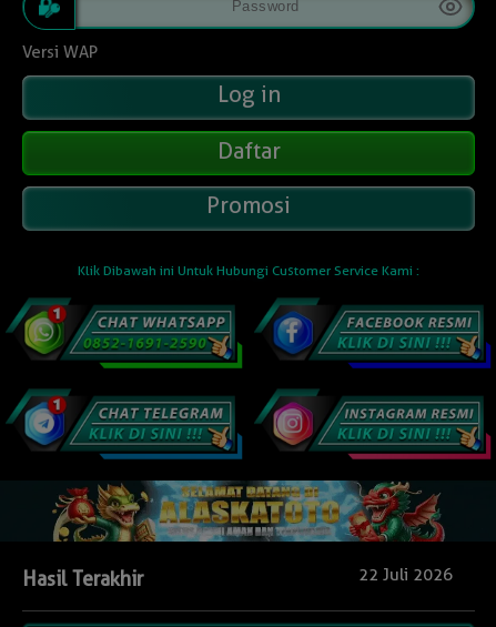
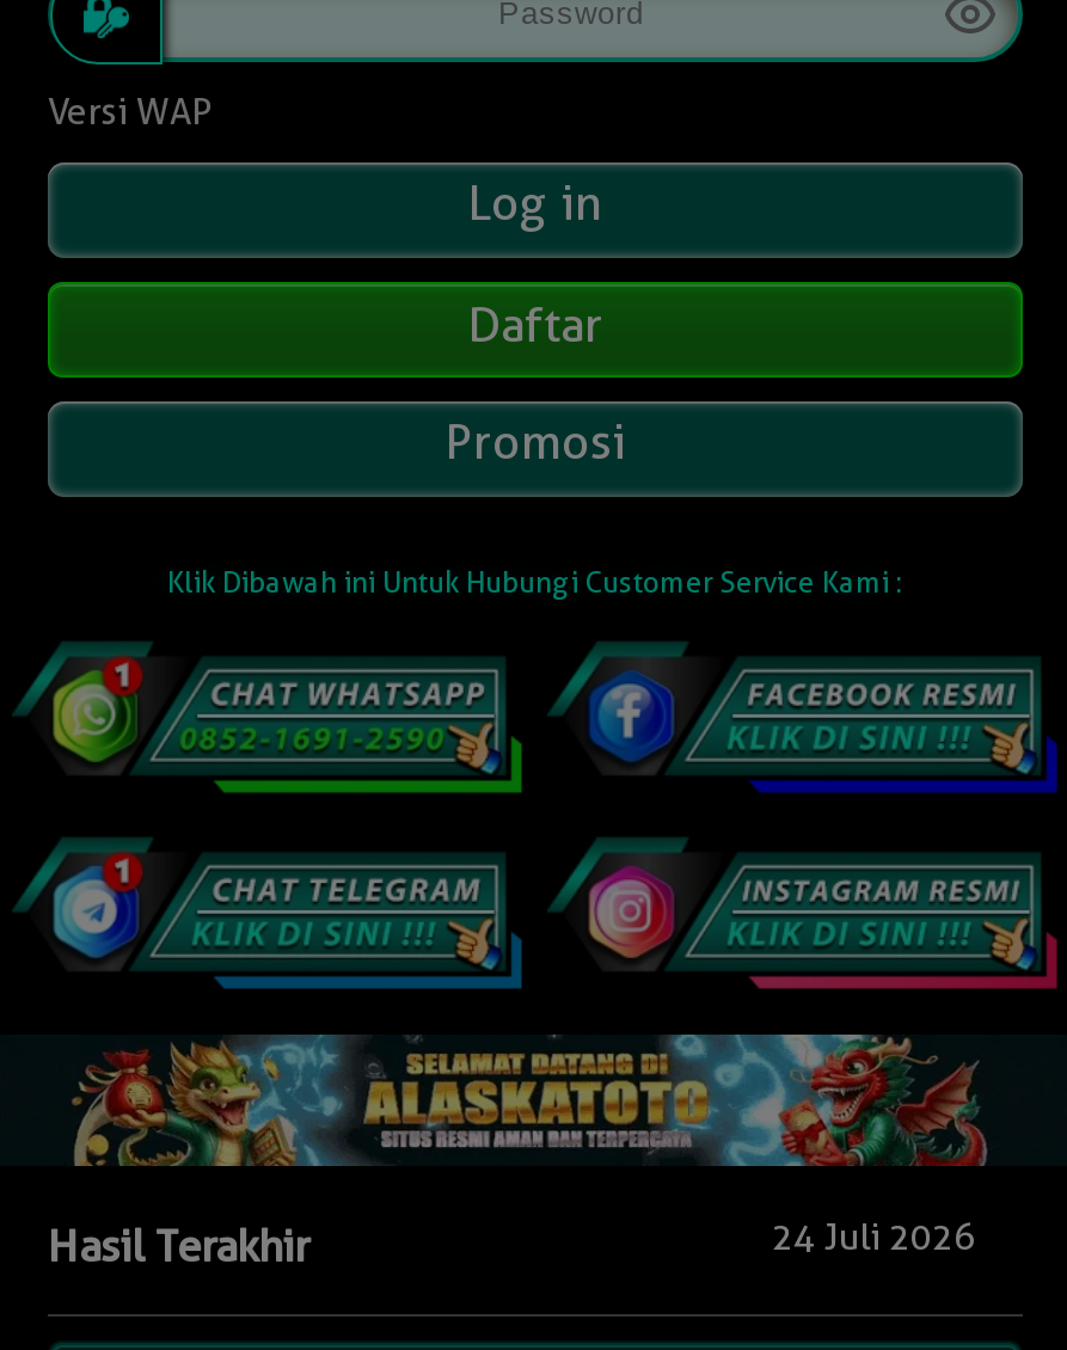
- [image]
- 22 Juli 2026
+ [image]
+ 24 Juli 2026
